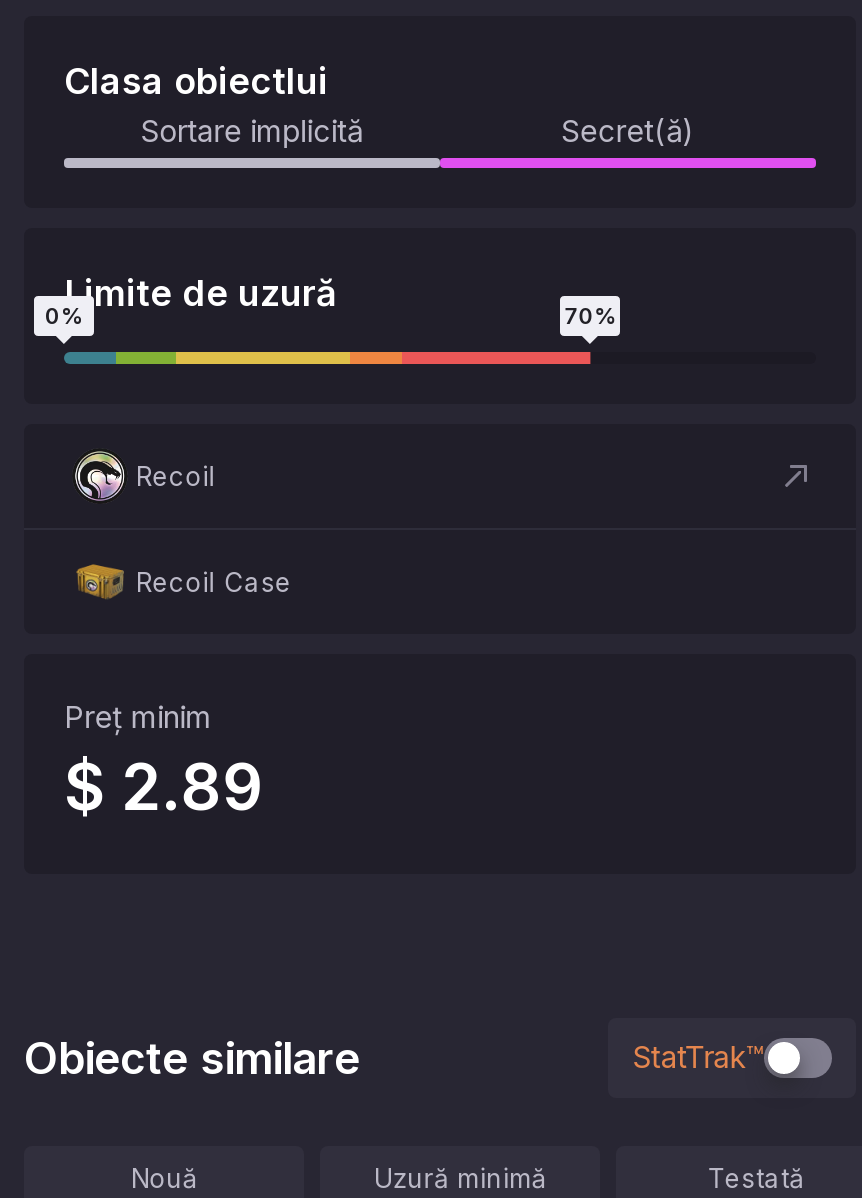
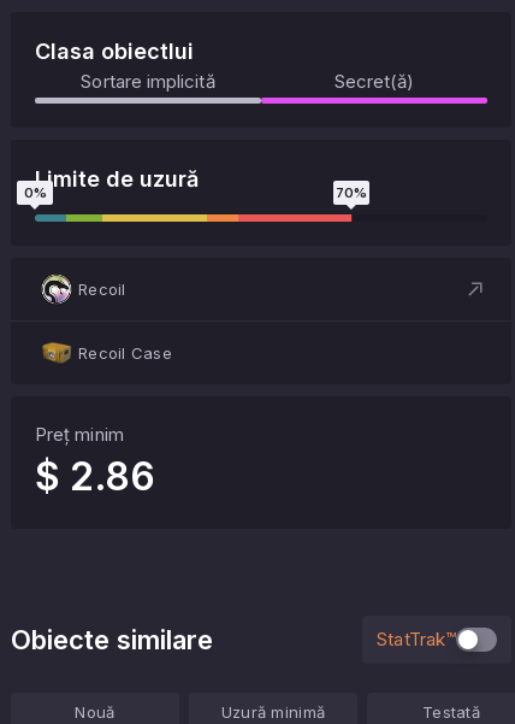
- $ 2.89
+ $ 2.86
